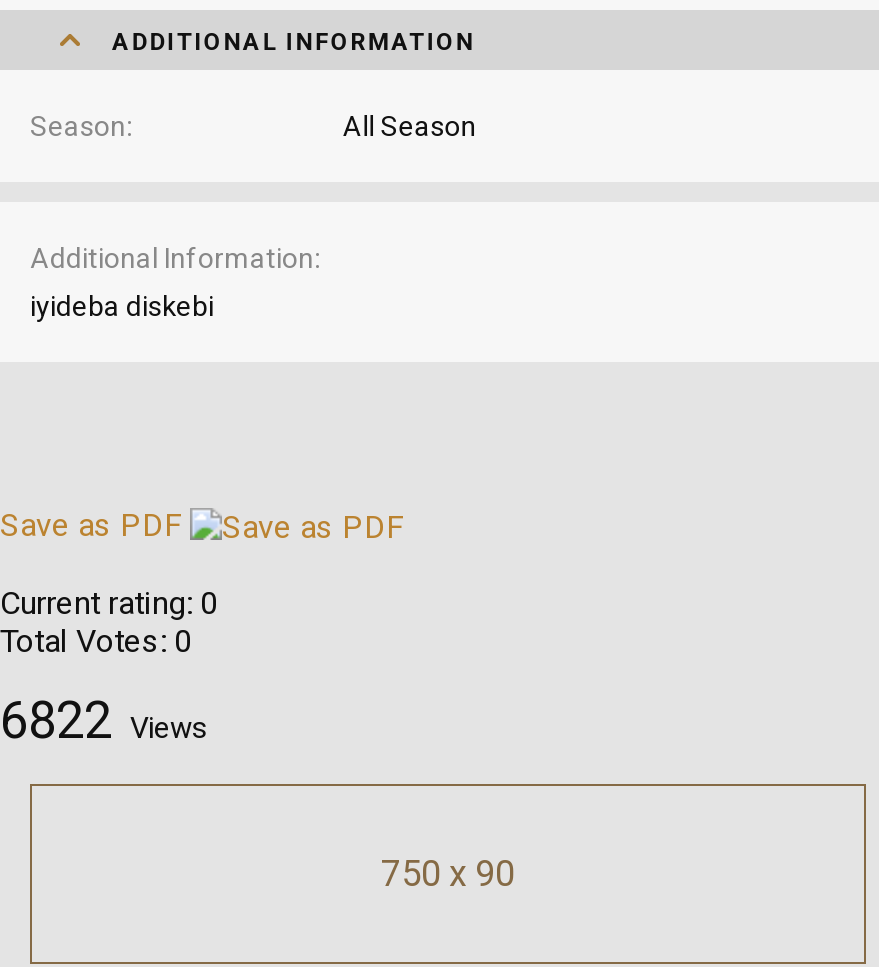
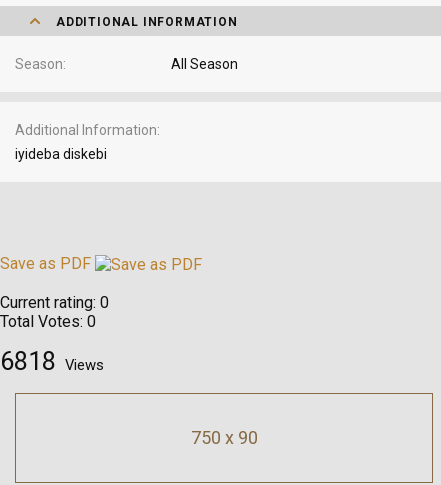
- 6822 Views
+ 6818 Views
